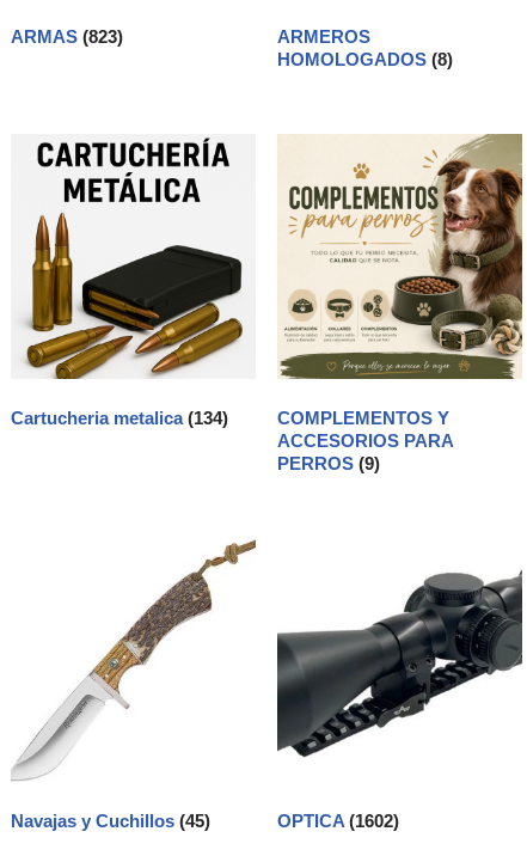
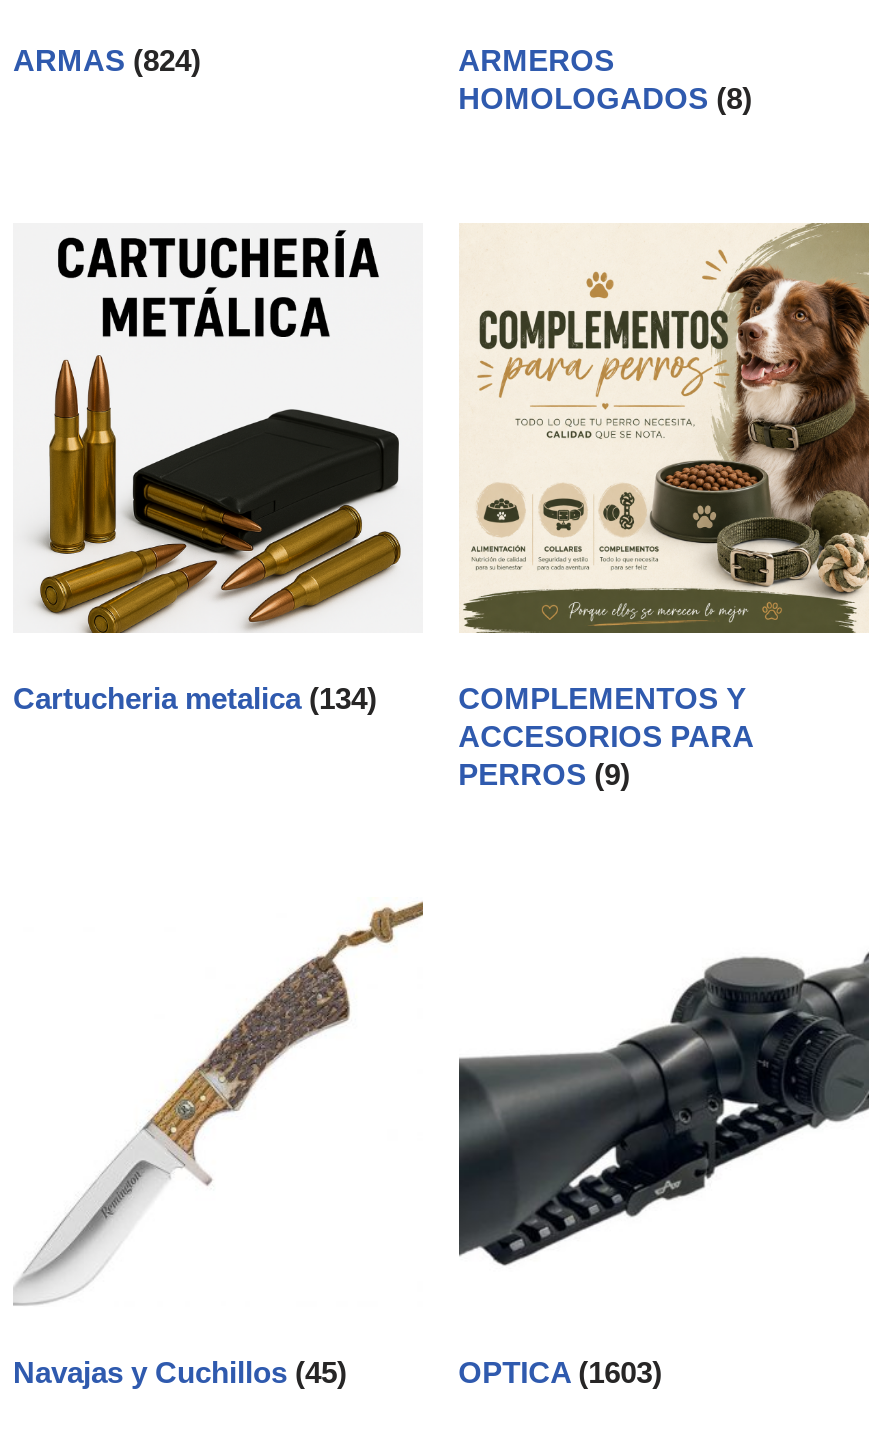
- ARMAS (823)
+ ARMAS (824)

- OPTICA (1602)
+ OPTICA (1603)
